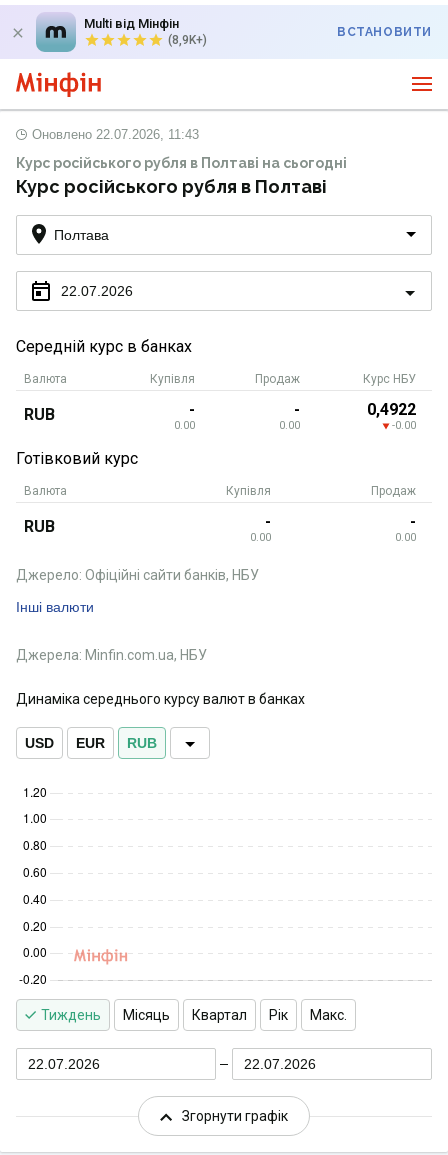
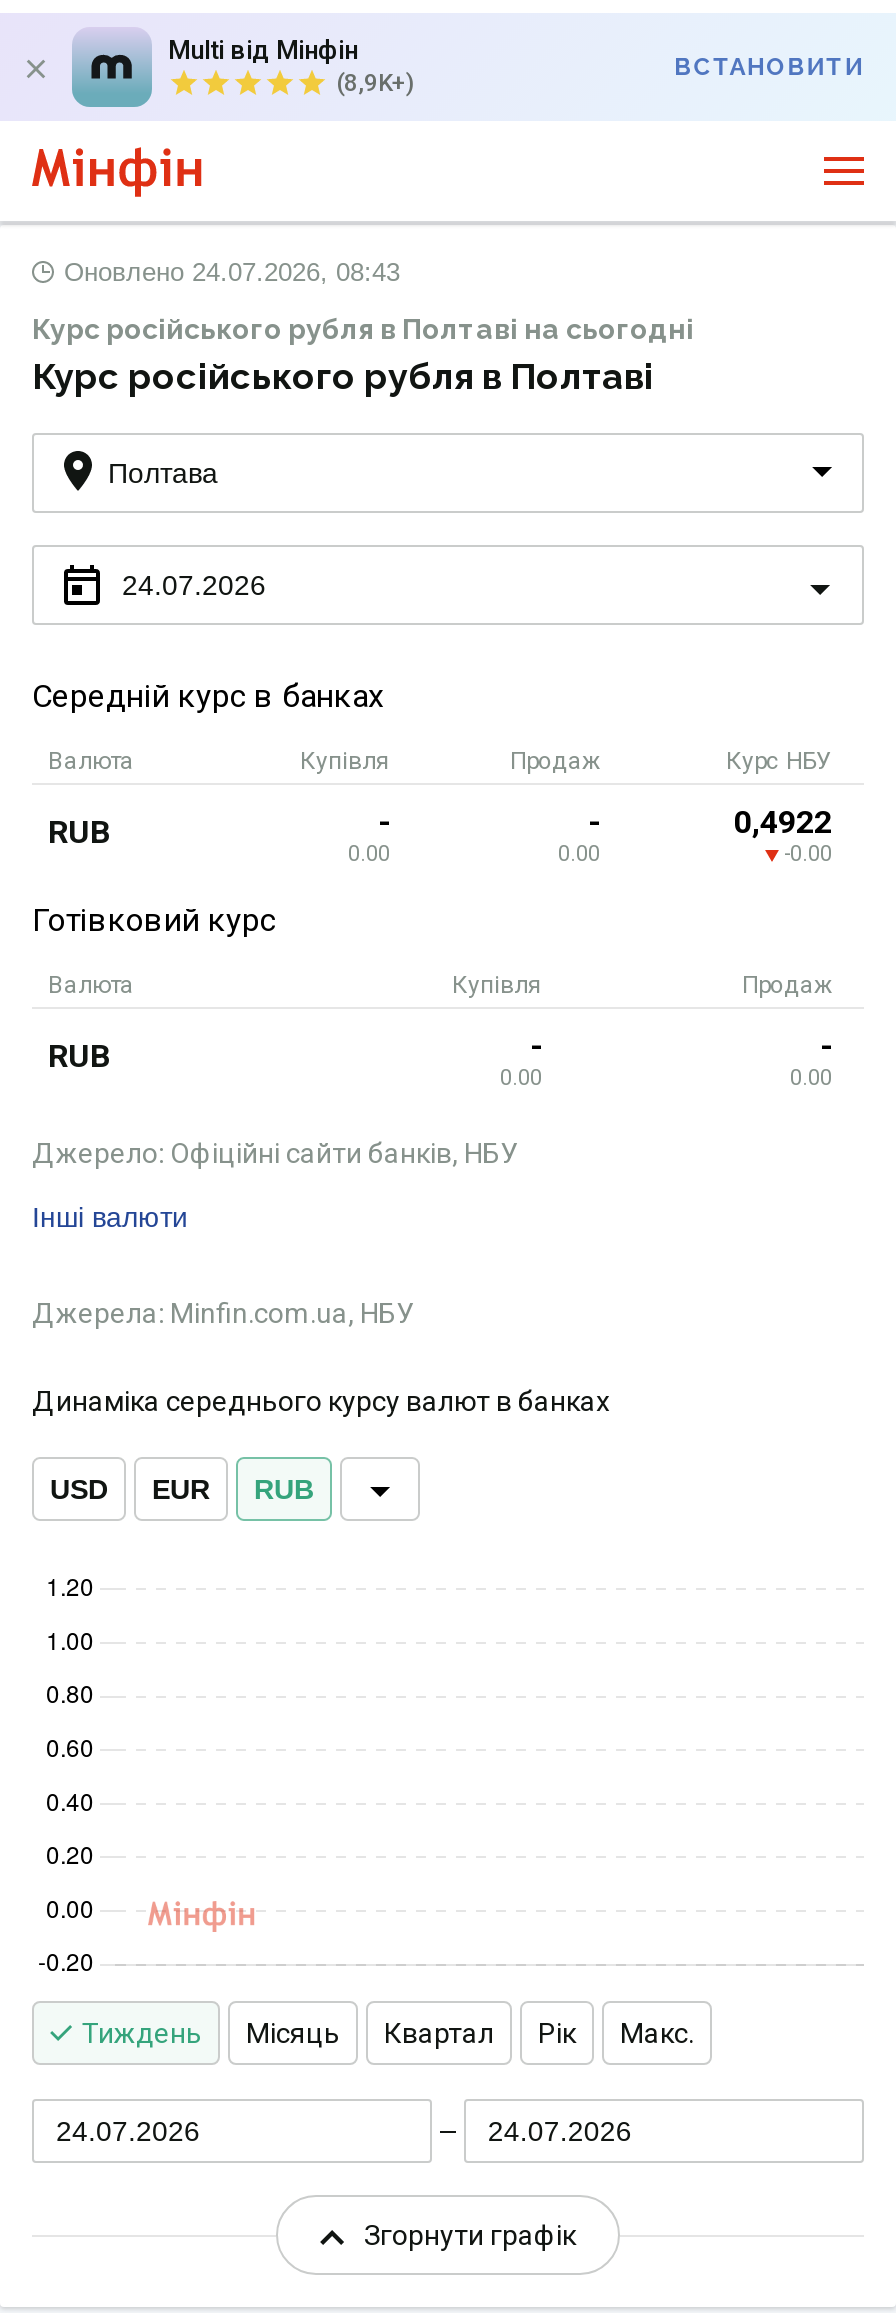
- Оновлено 22.07.2026, 11:43
+ Оновлено 24.07.2026, 08:43

- 22.07.2026
+ 24.07.2026

- 22.07.2026
+ 24.07.2026

- 22.07.2026
+ 24.07.2026
